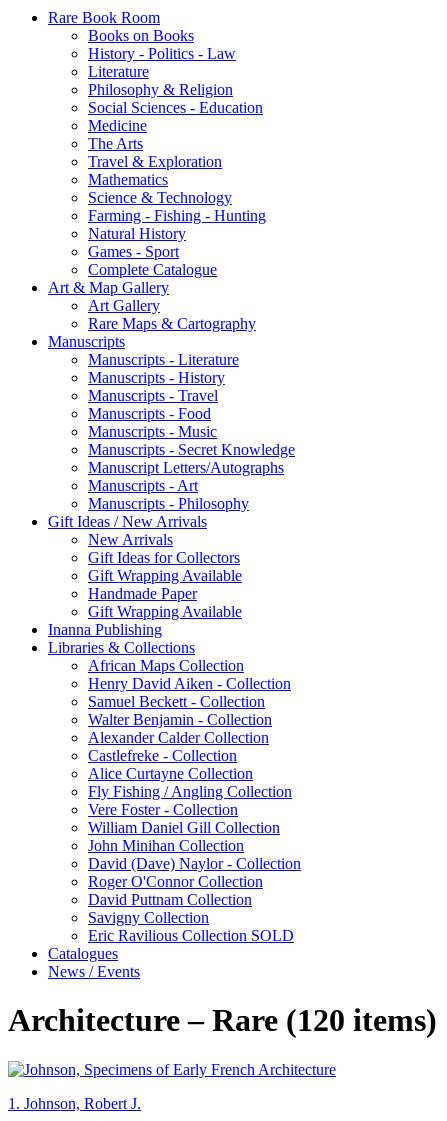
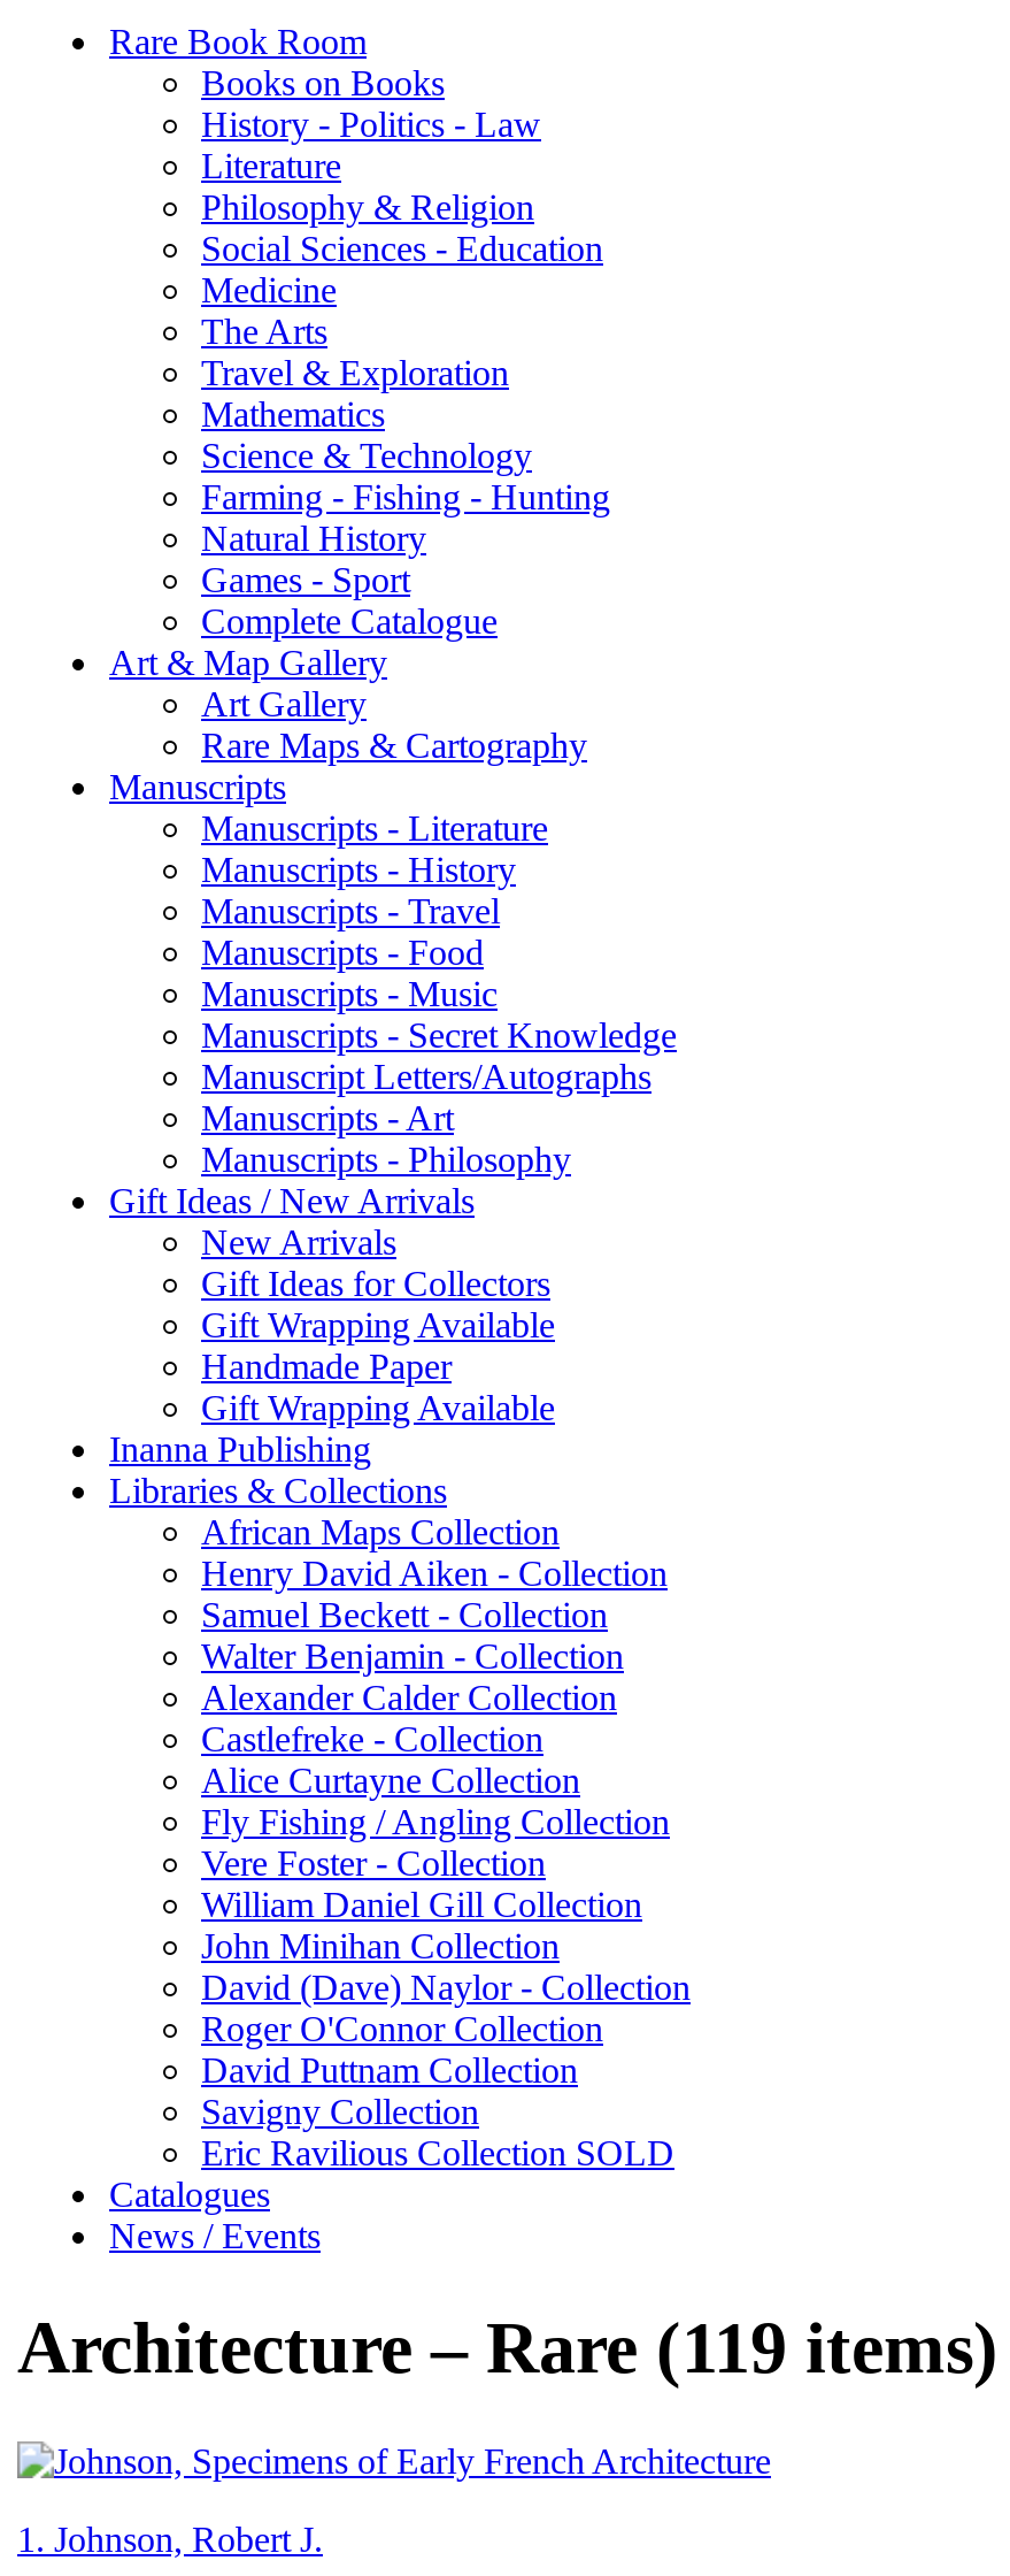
- Architecture – Rare (120 items)
+ Architecture – Rare (119 items)
